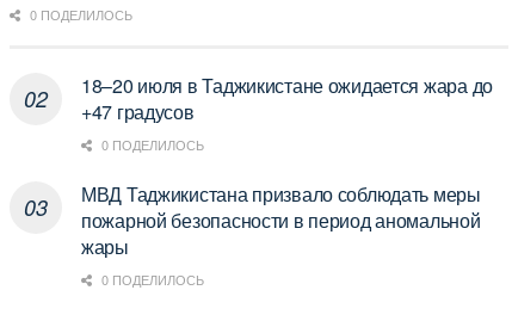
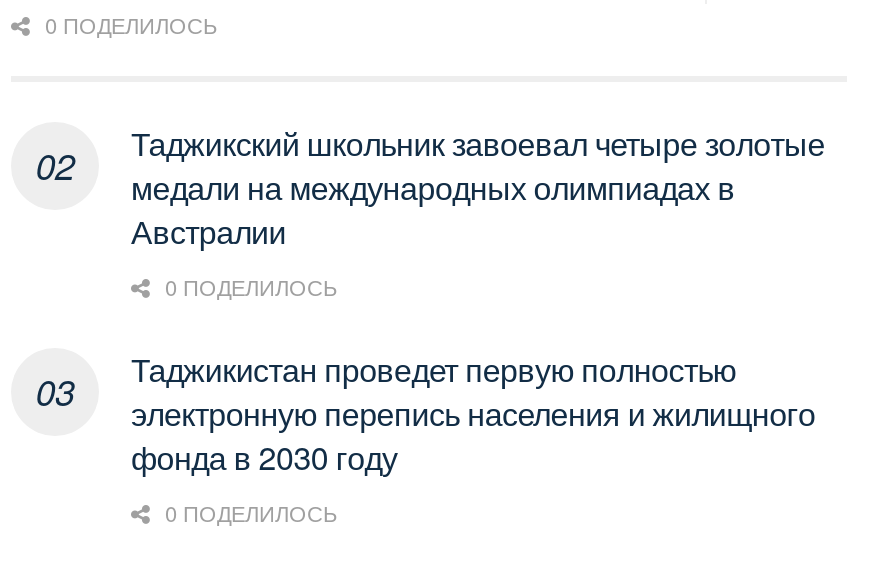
- 18–20 июля в Таджикистане ожидается жара до
- +47 градусов
+ Таджикский школьник завоевал четыре золотые
+ медали на международных олимпиадах в
+ Австралии

- МВД Таджикистана призвало соблюдать меры
- пожарной безопасности в период аномальной
- жары
+ Таджикистан проведет первую полностью
+ электронную перепись населения и жилищного
+ фонда в 2030 году
